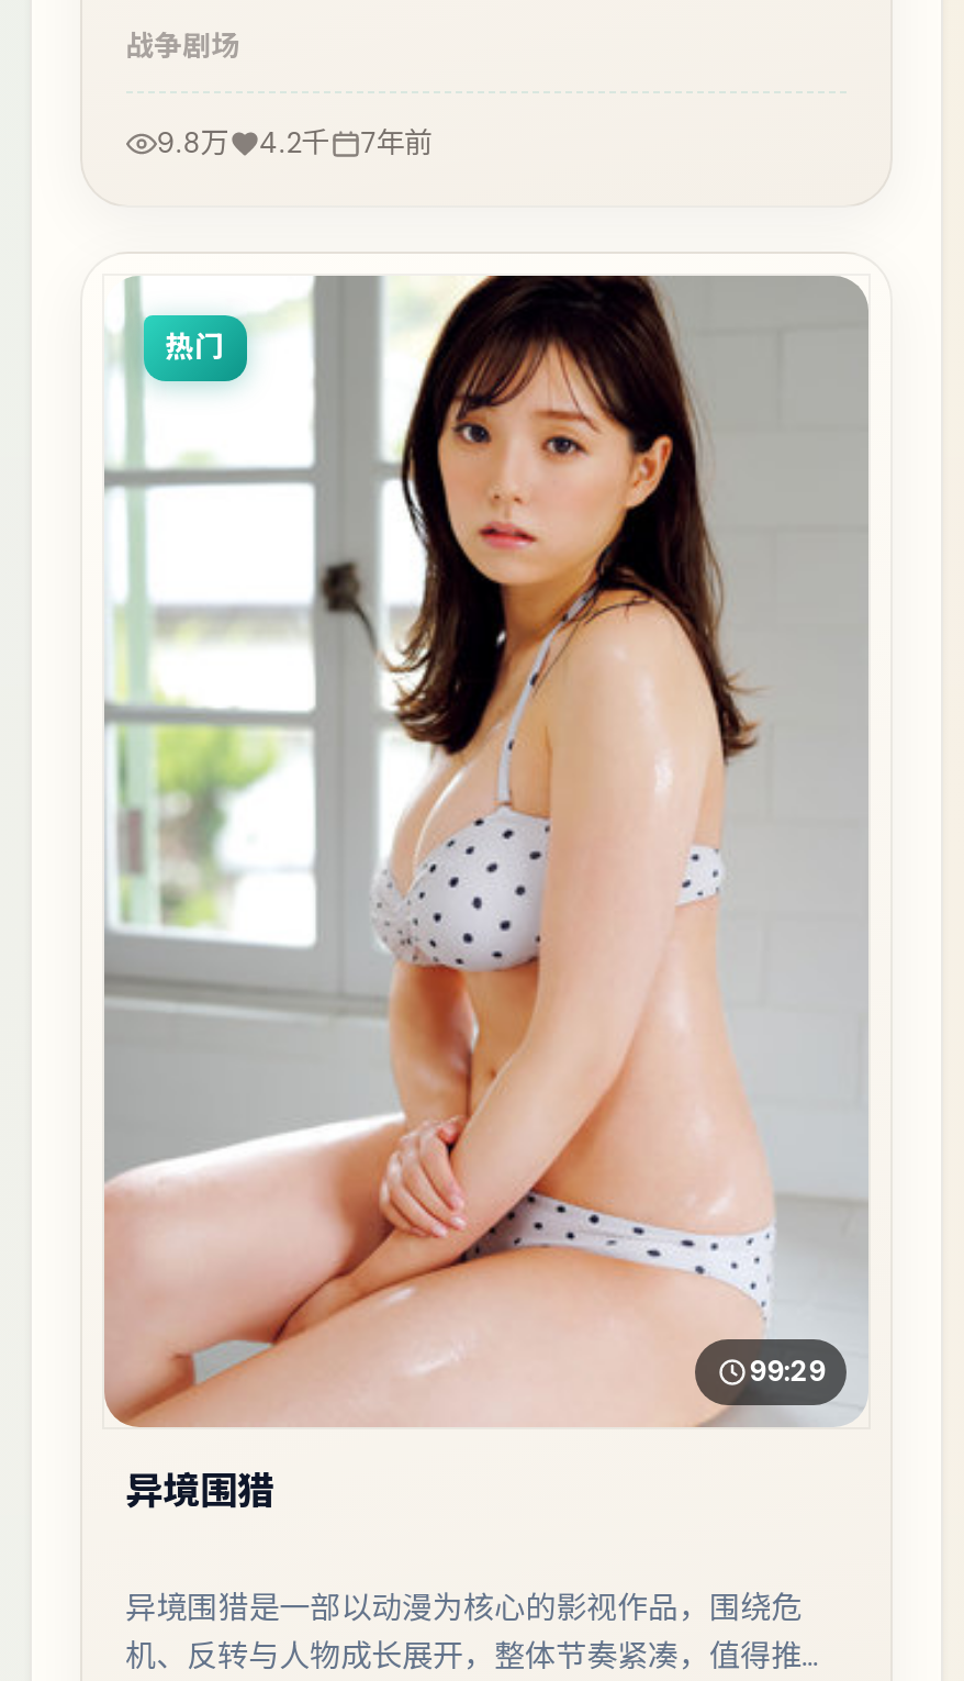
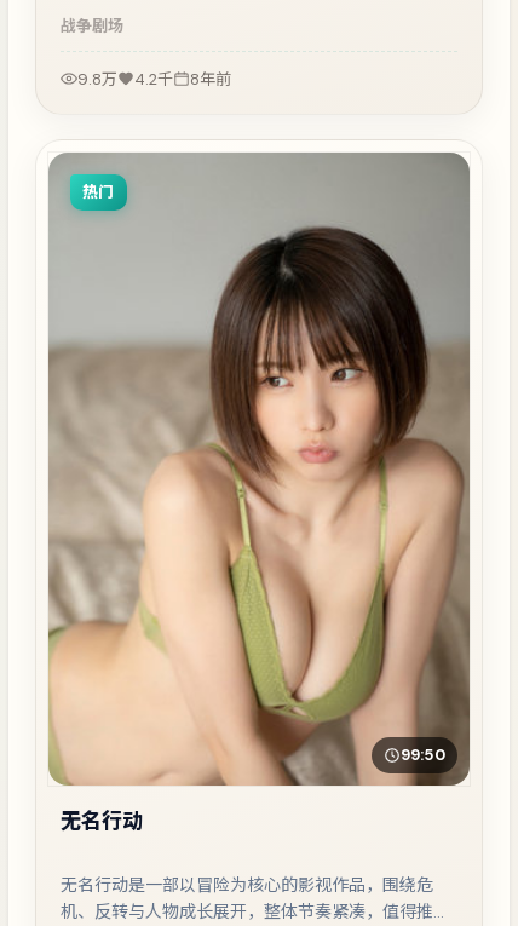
- 9.8万 4.2千 7年前
+ 9.8万 4.2千 8年前

- [image]
- 99:29
+ [image]
+ 99:50

- 异境围猎
+ 无名行动

- 异境围猎是一部以动漫为核心的影视作品，围绕危
+ 无名行动是一部以冒险为核心的影视作品，围绕危
